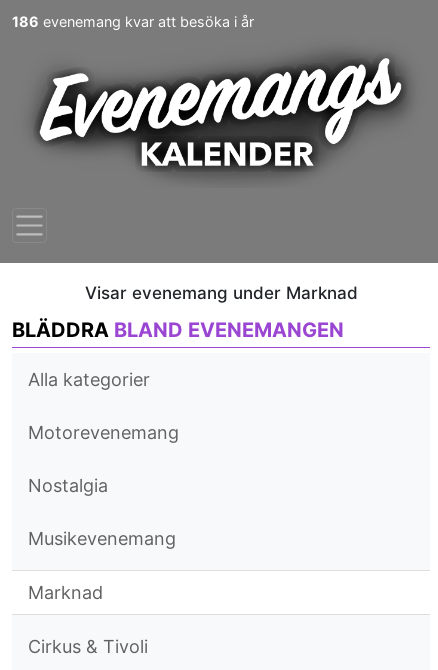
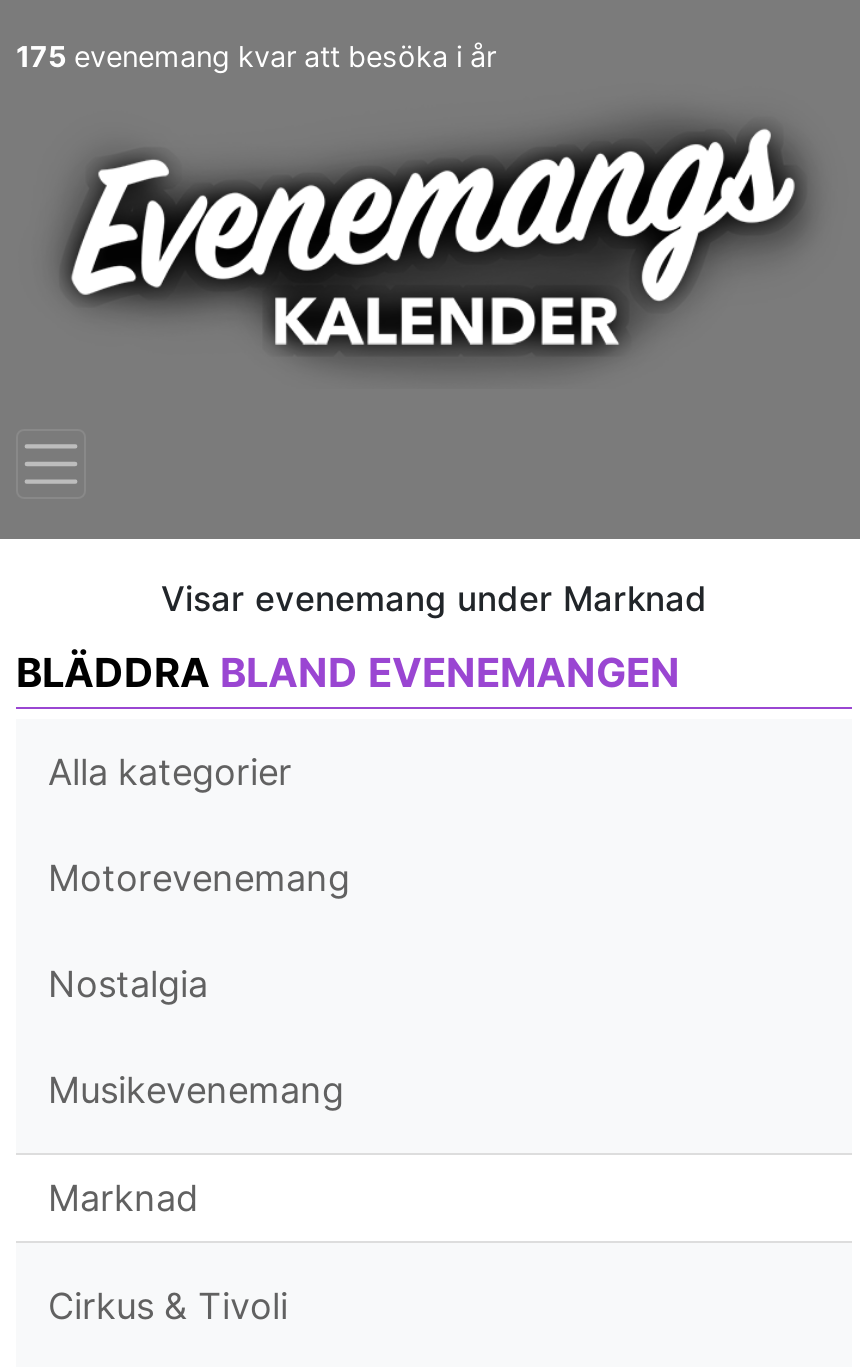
- 186 evenemang kvar att besöka i år
+ 175 evenemang kvar att besöka i år
